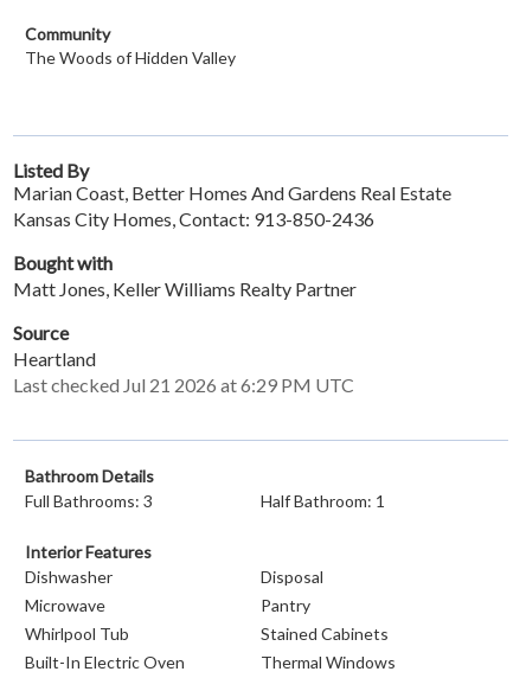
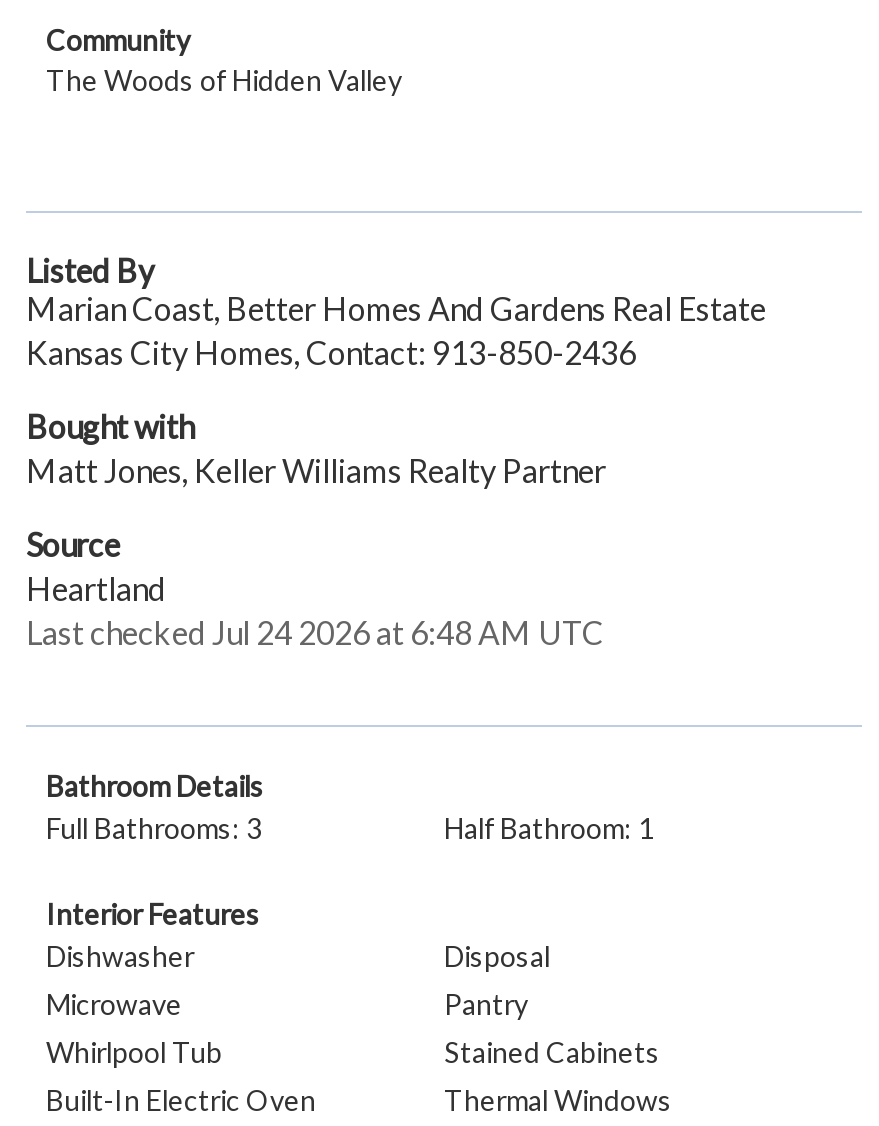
- Last checked Jul 21 2026 at 6:29 PM UTC
+ Last checked Jul 24 2026 at 6:48 AM UTC
